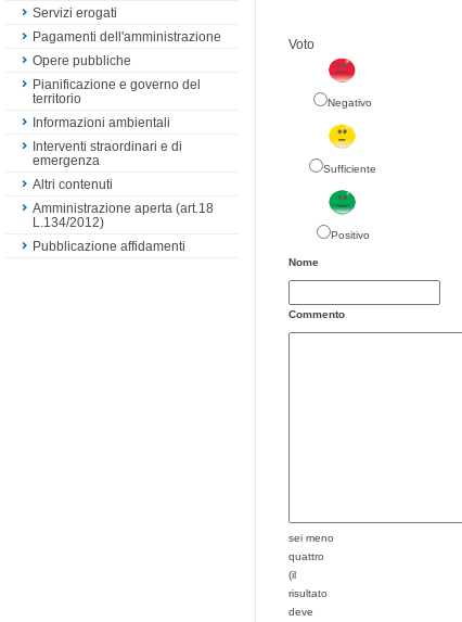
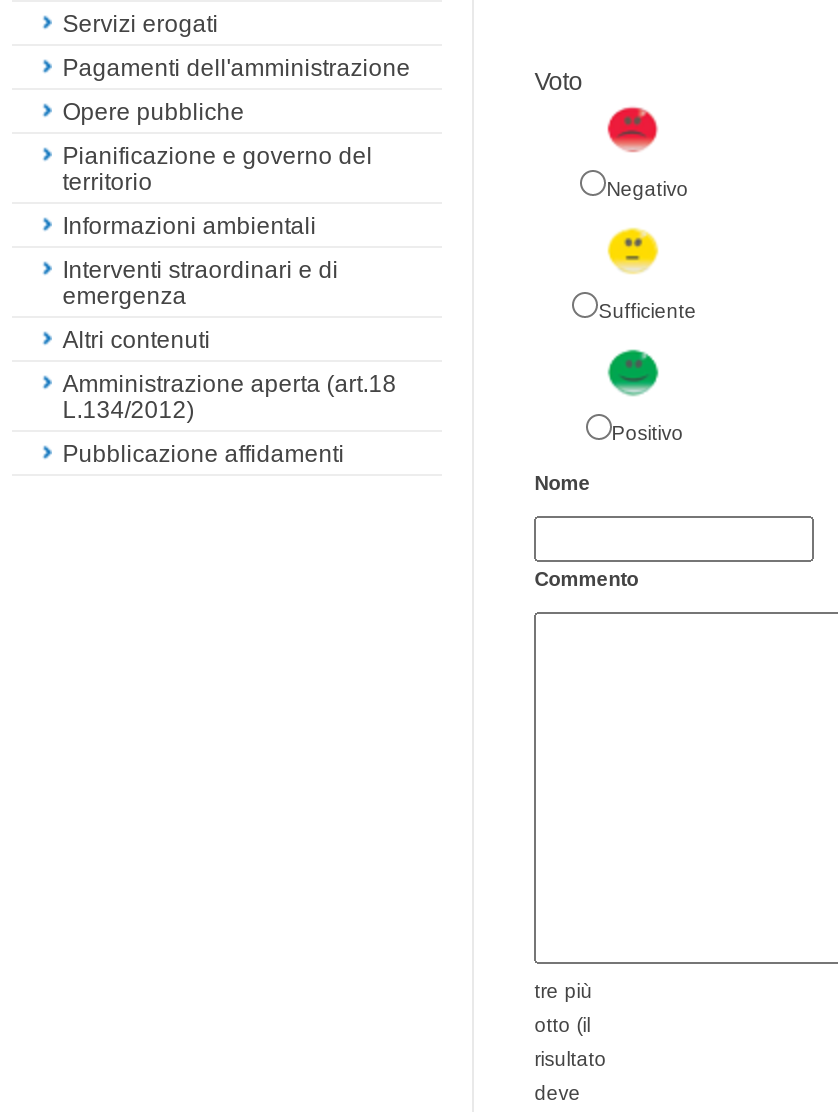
- sei meno
- quattro
- (il
+ tre più
+ otto (il
